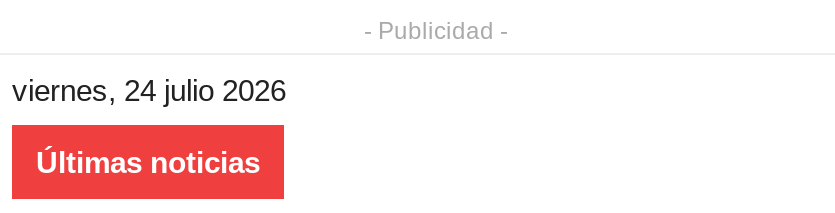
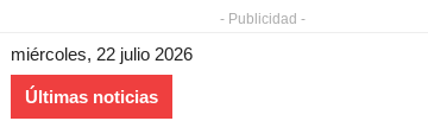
- viernes, 24 julio 2026
+ miércoles, 22 julio 2026
